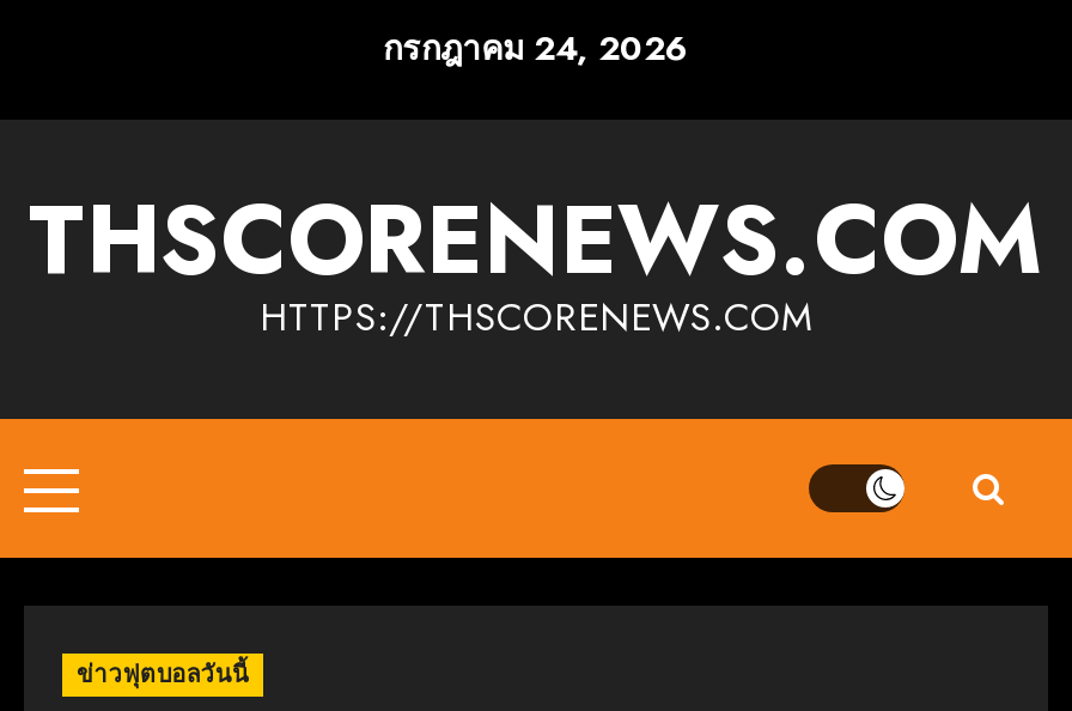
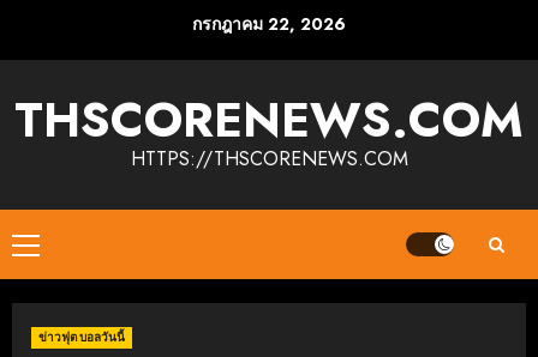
- กรกฎาคม 24, 2026
+ กรกฎาคม 22, 2026
